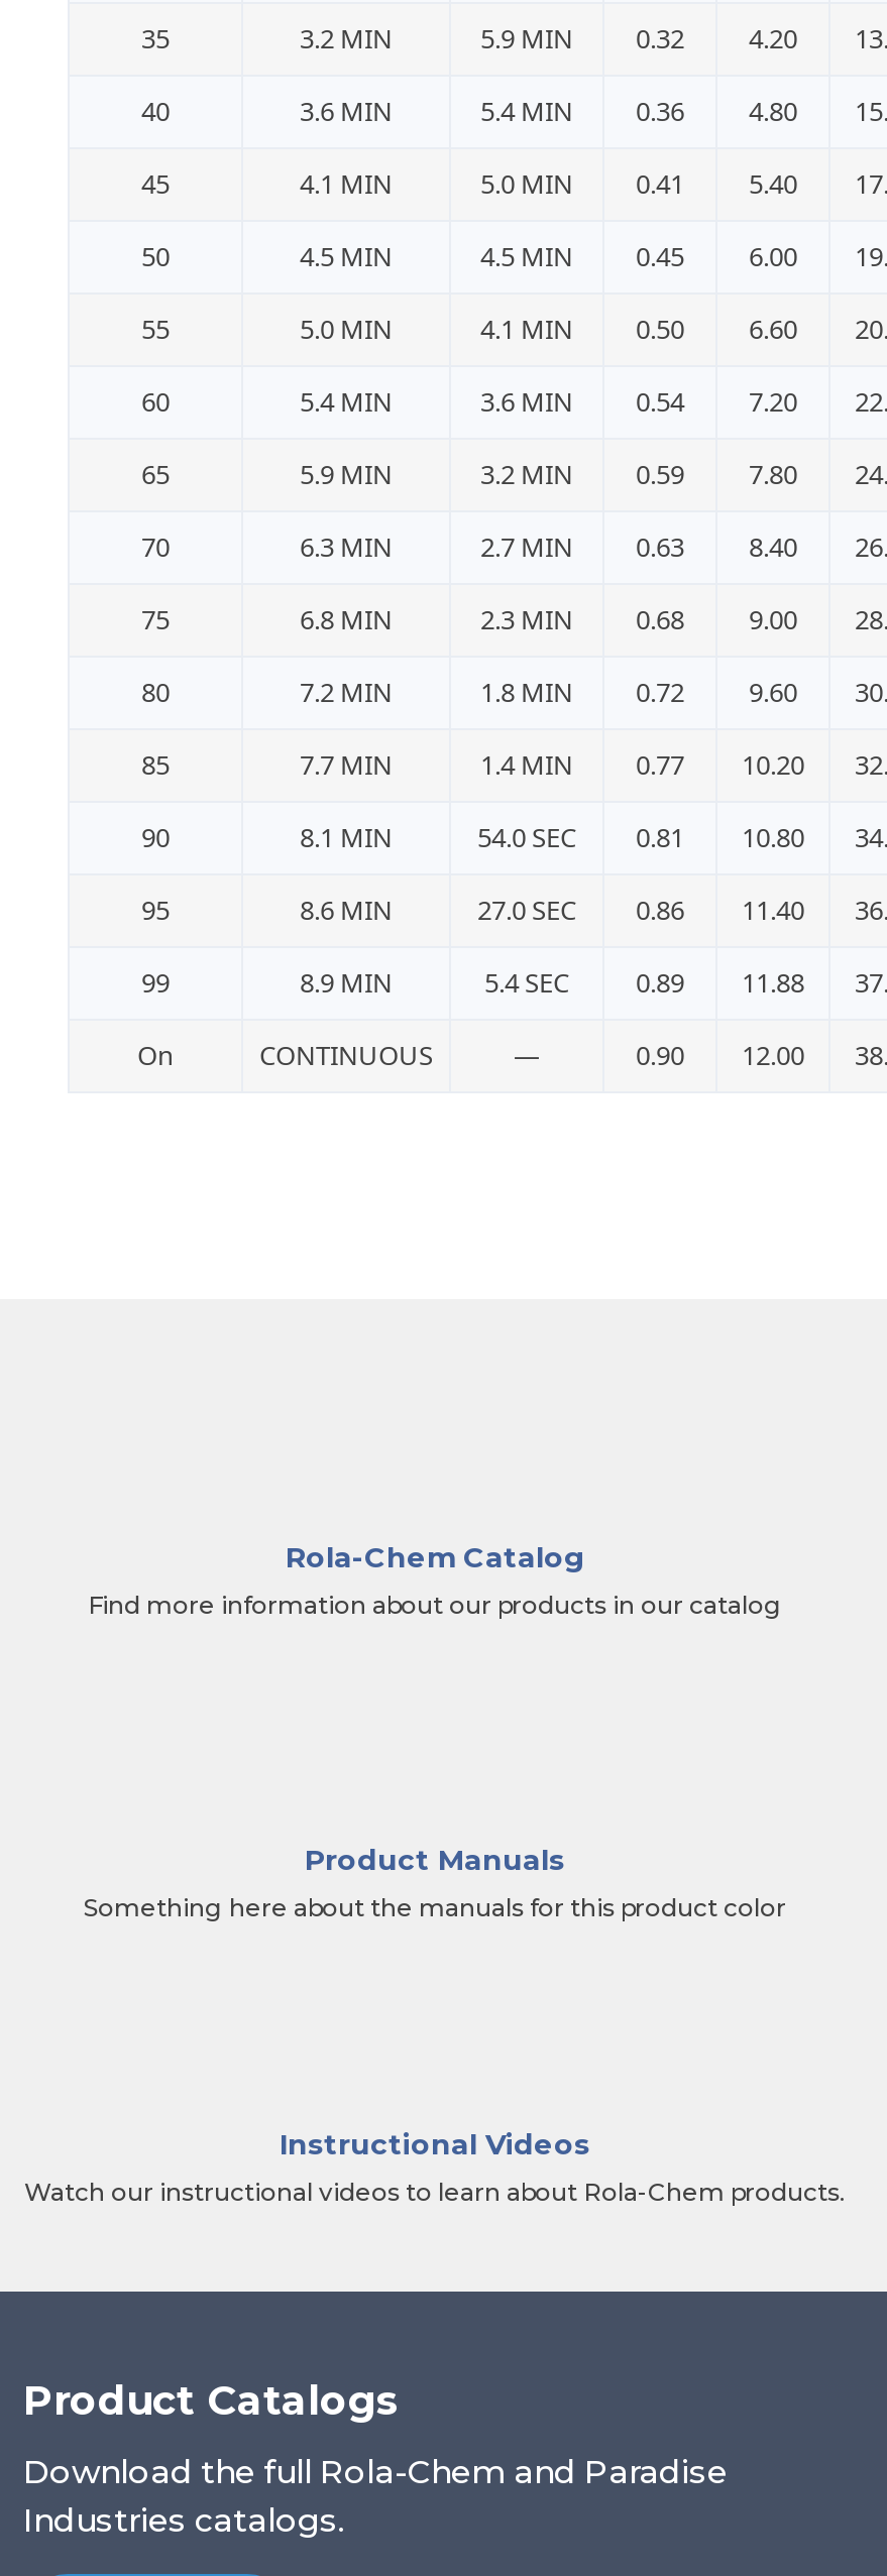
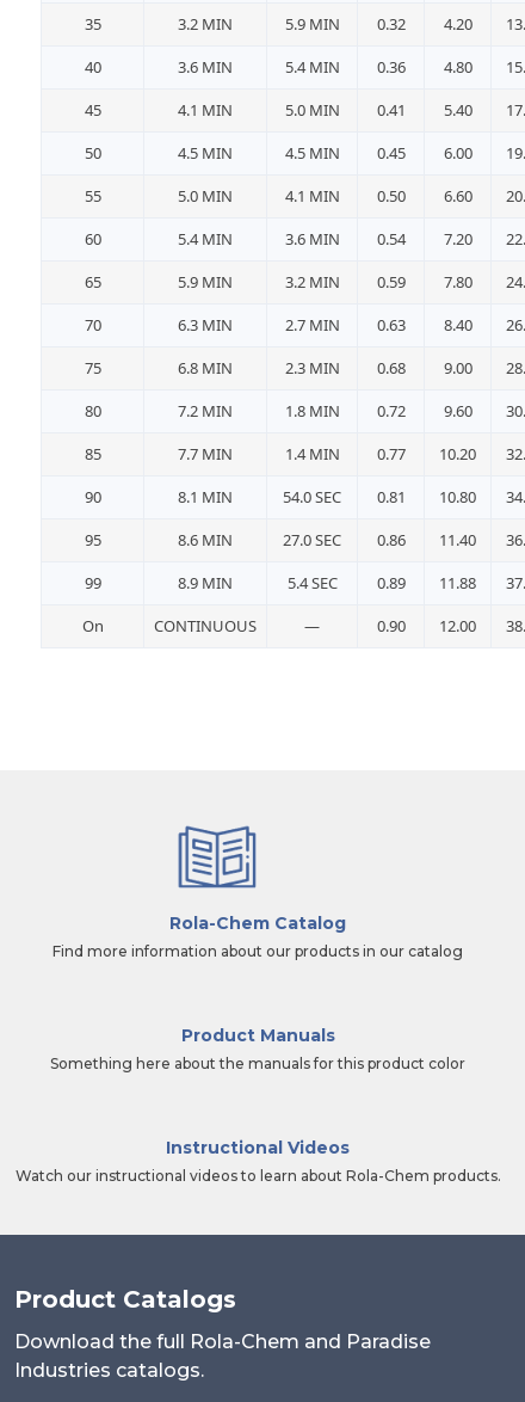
+ [image]
